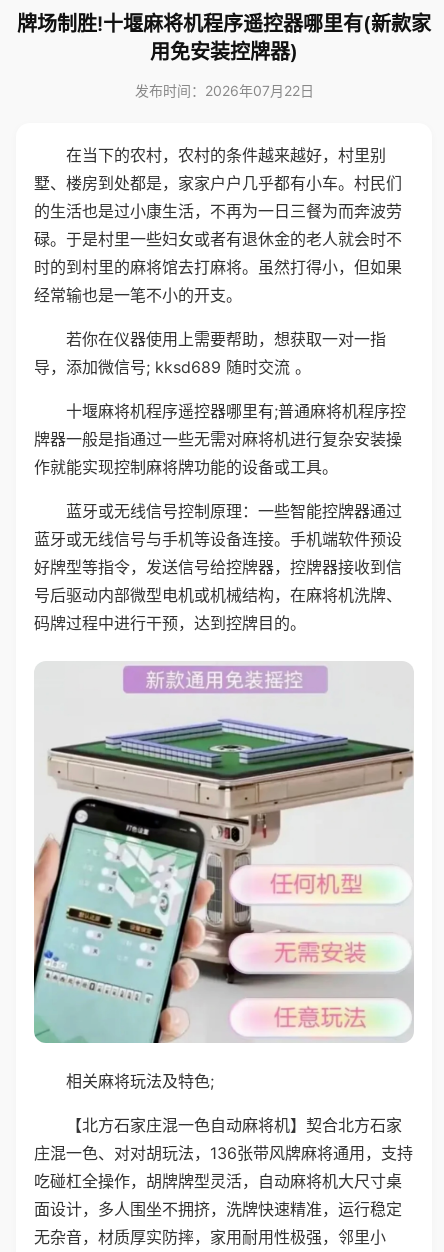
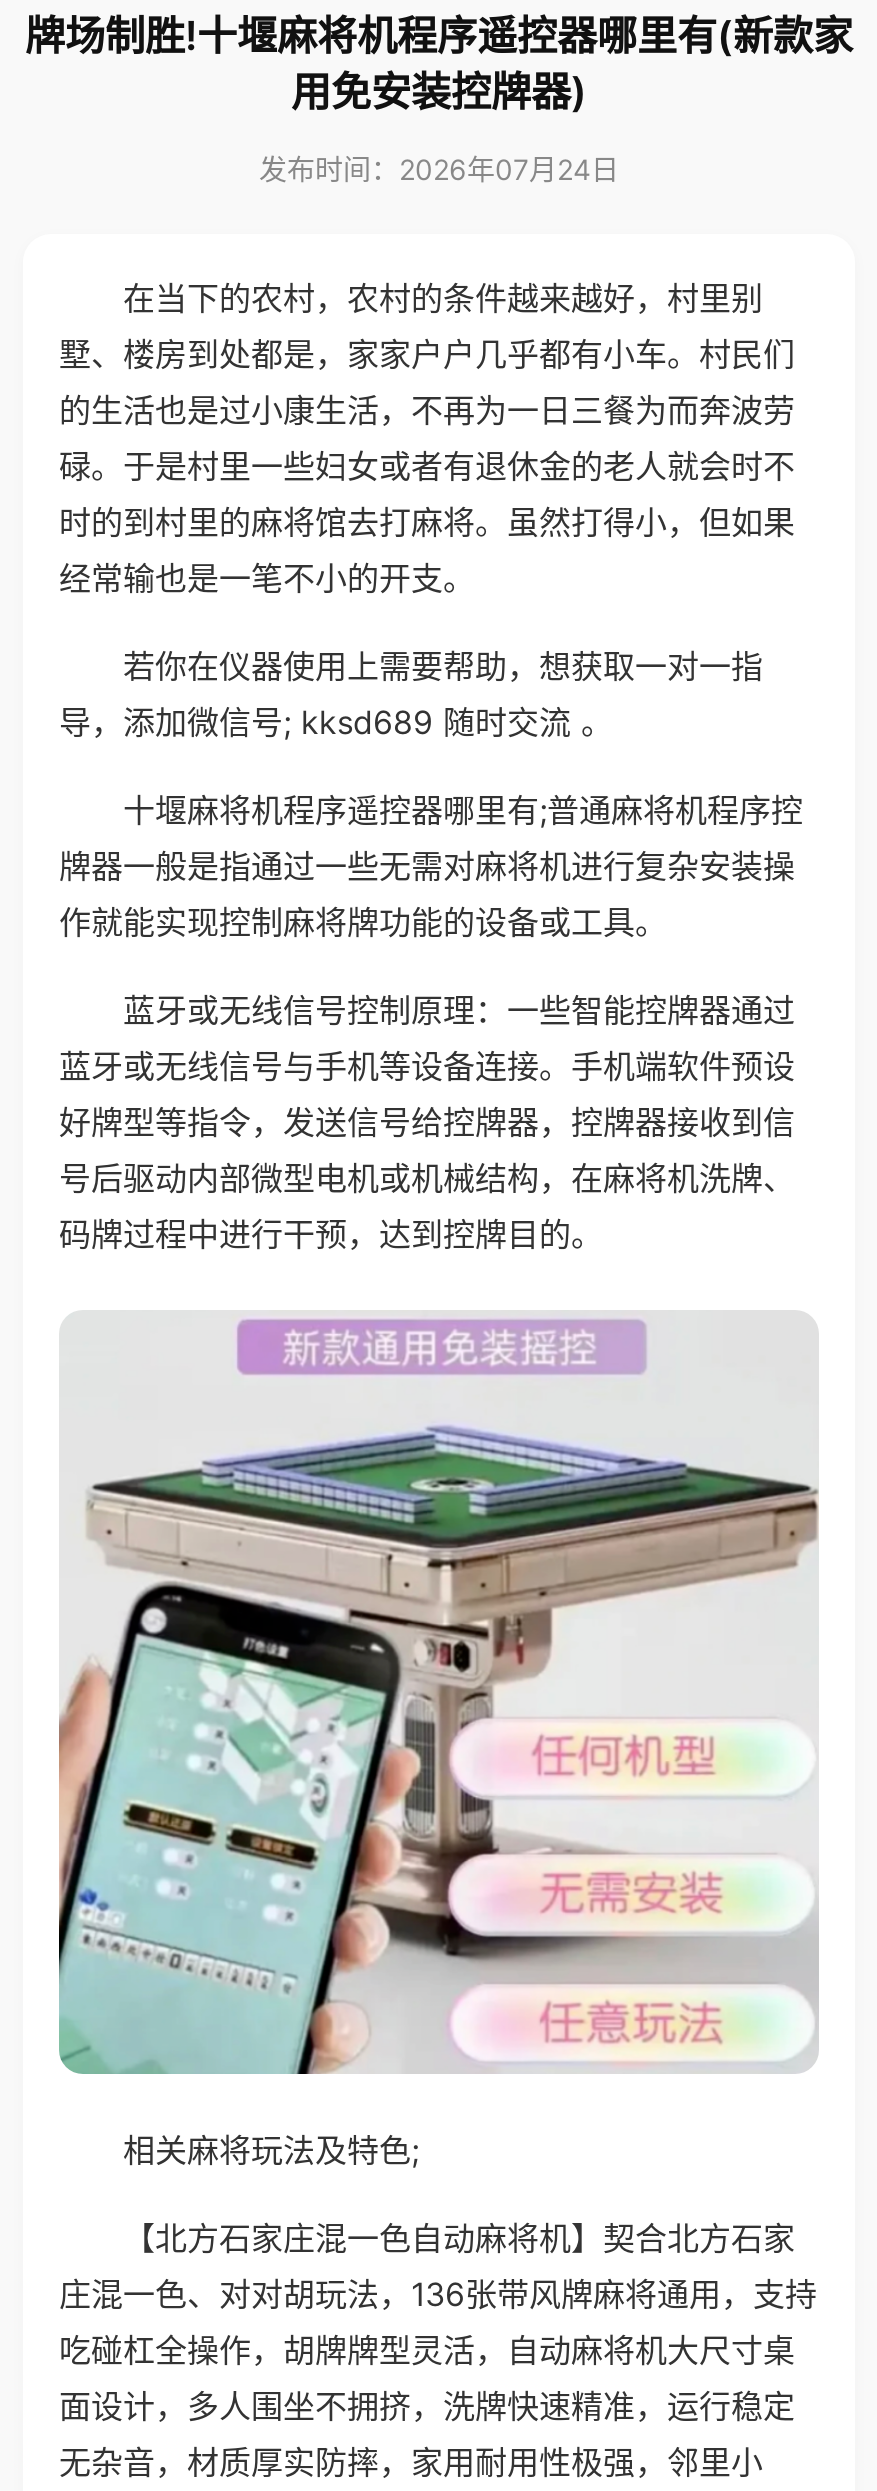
- 发布时间：2026年07月22日
+ 发布时间：2026年07月24日
